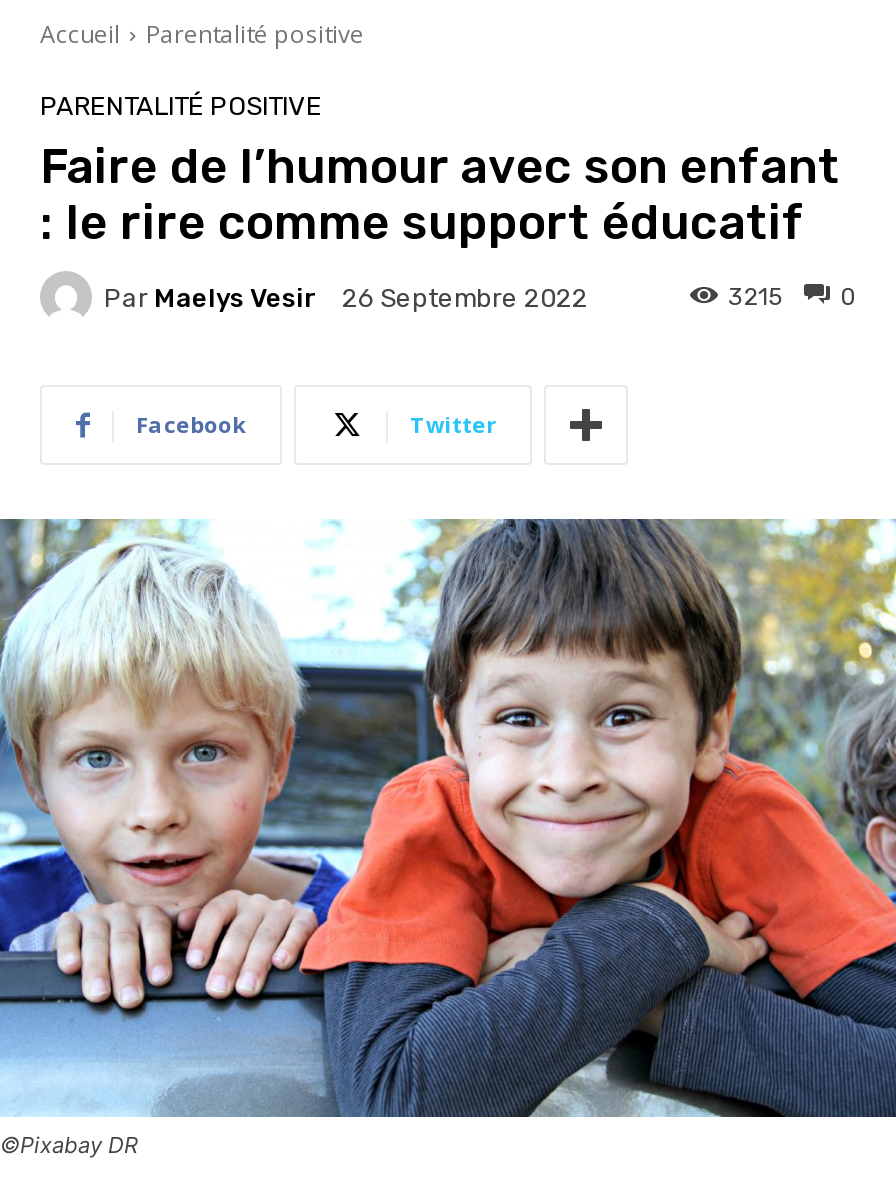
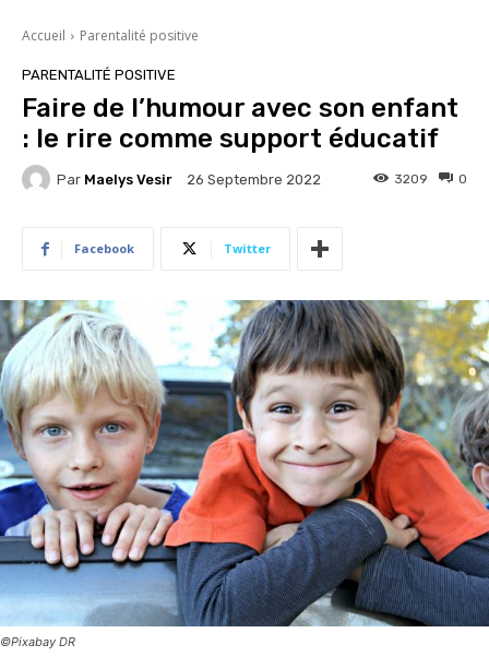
- 3215 0
+ 3209 0
